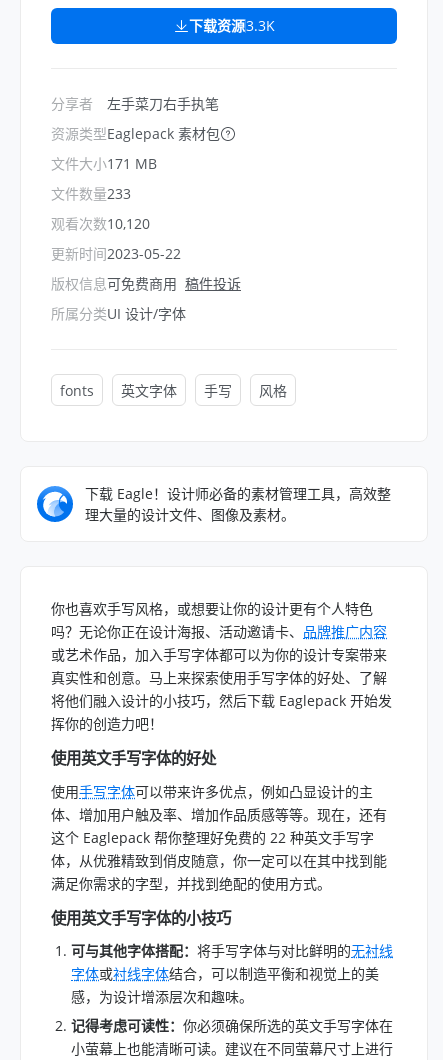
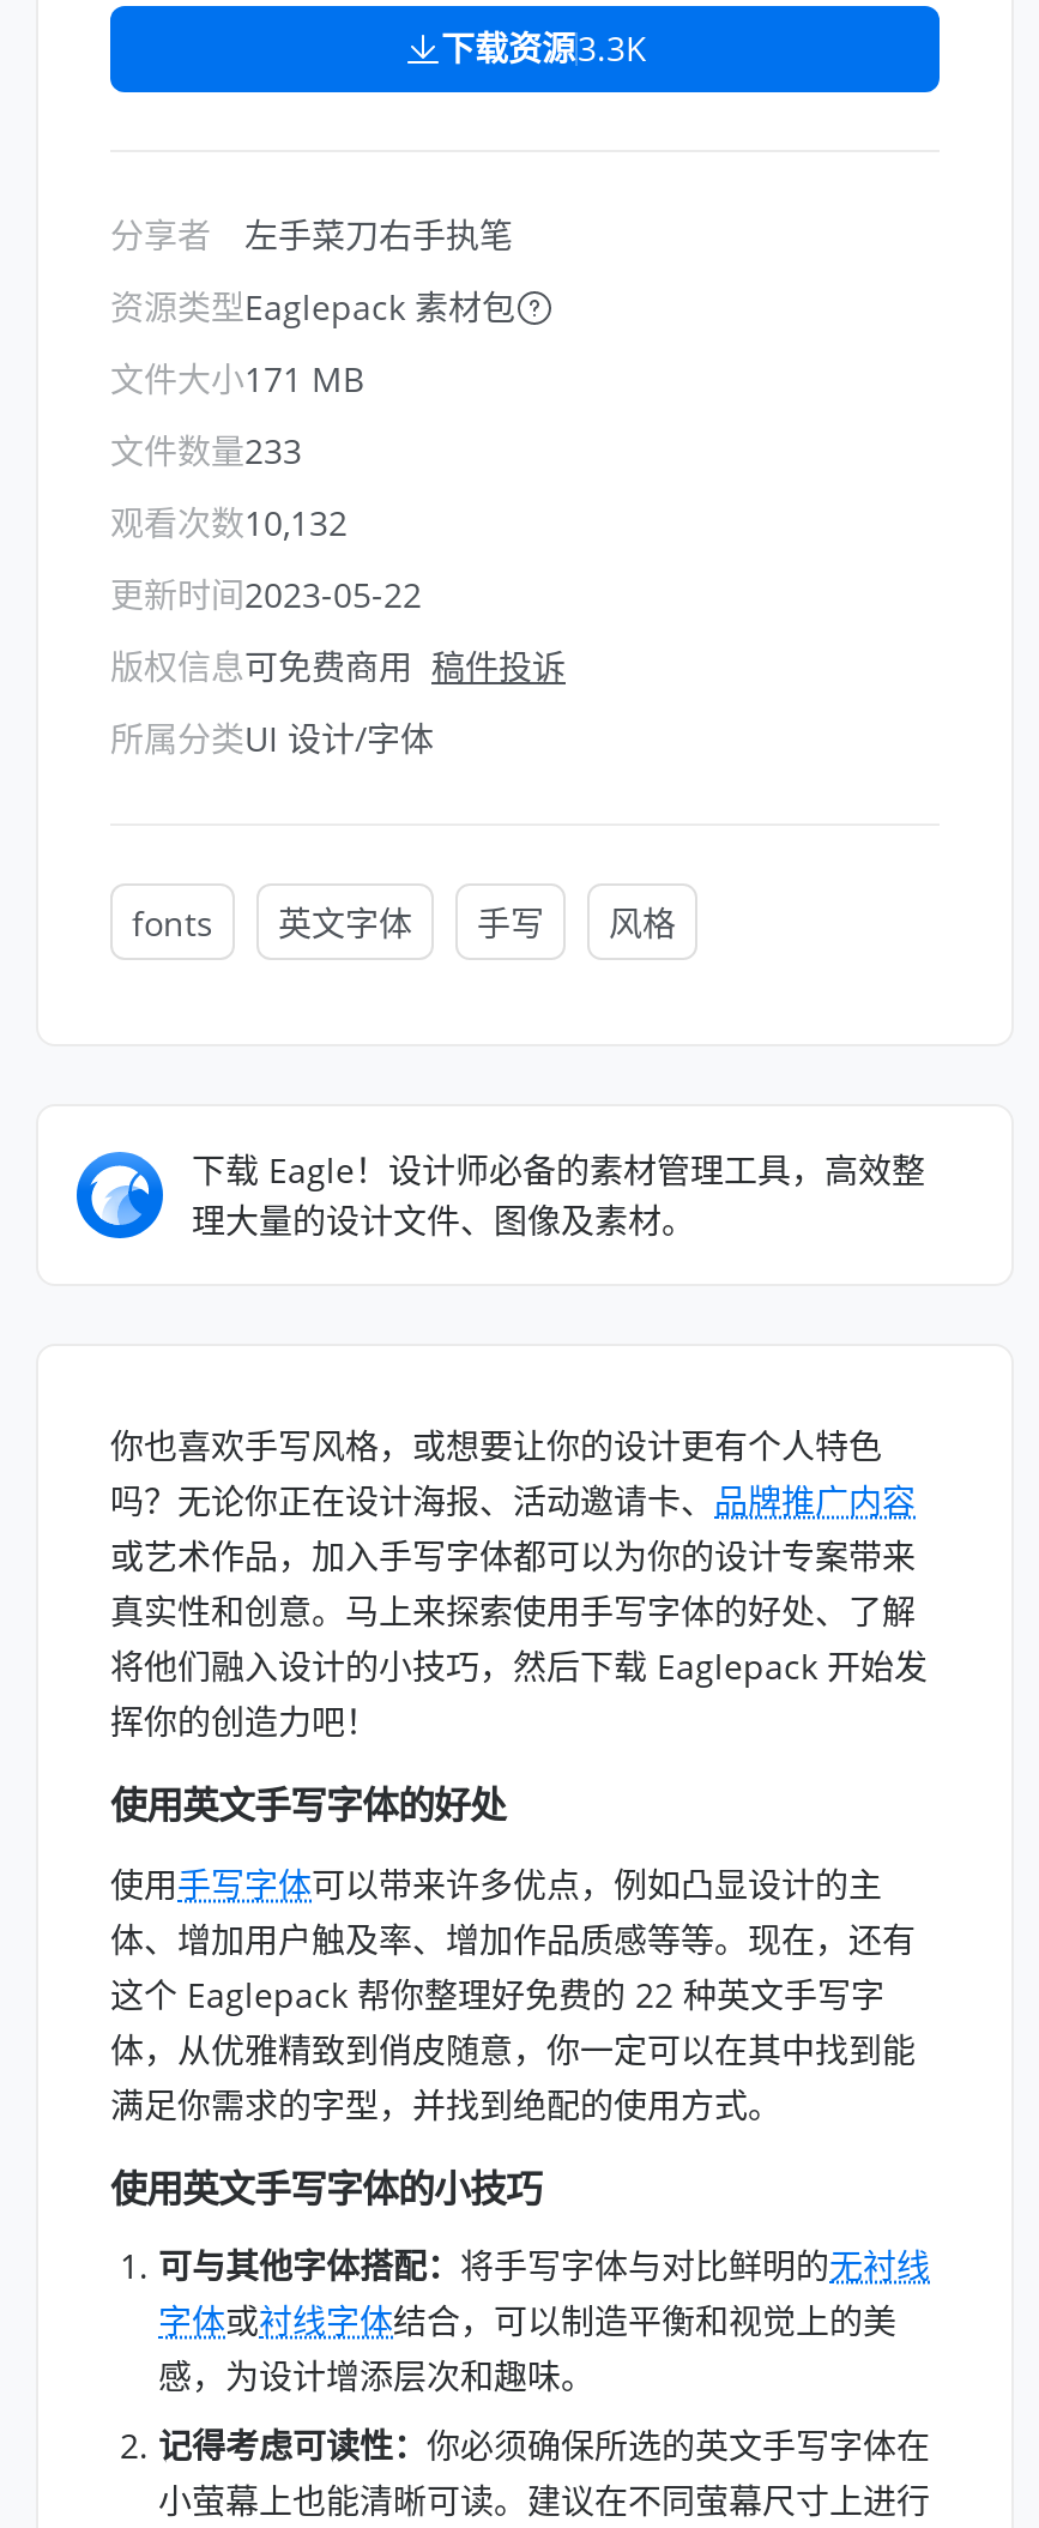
- 观看次数 10,120
+ 观看次数 10,132
